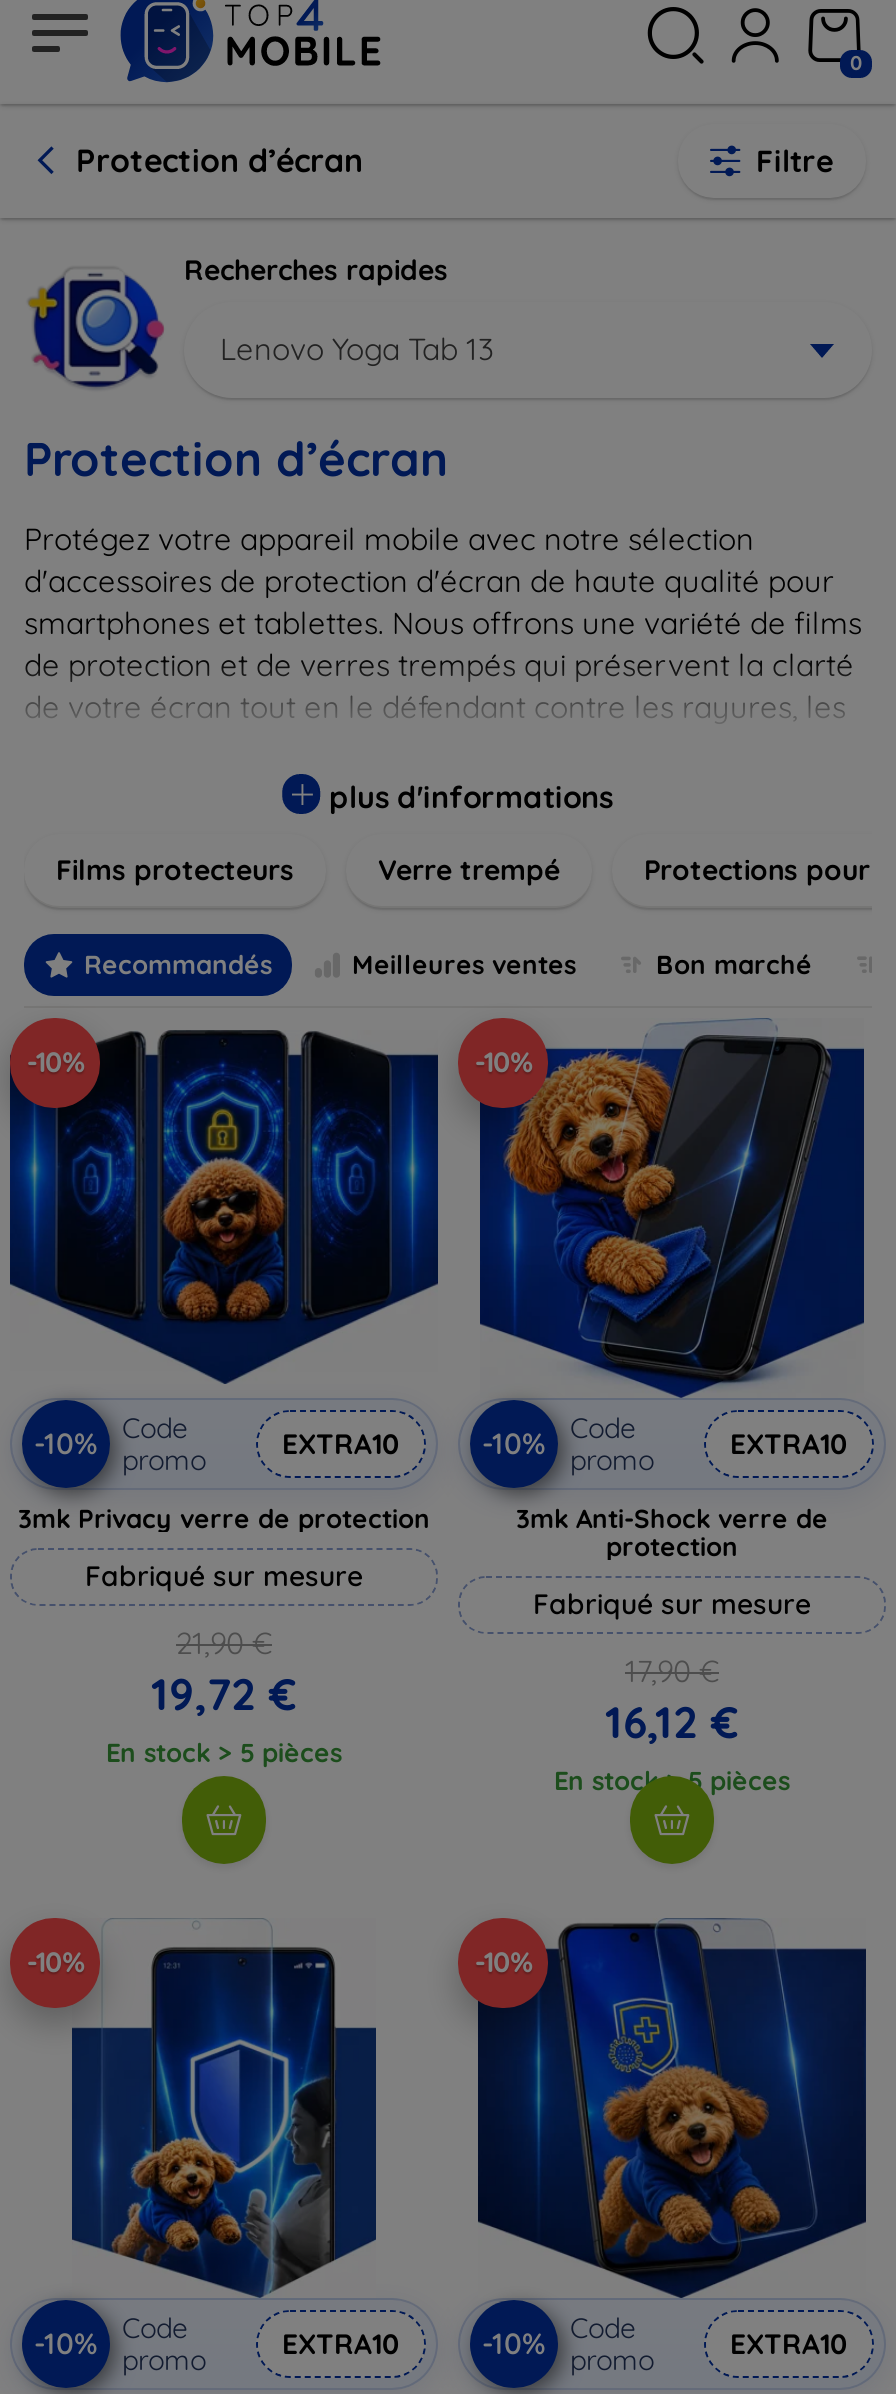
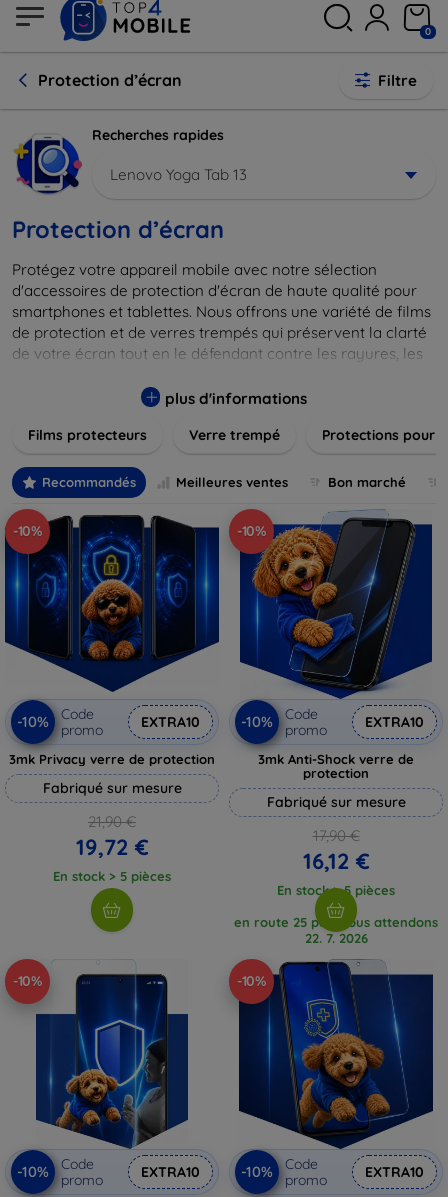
+ en route 25 pcs, nous attendons
+ 22. 7. 2026
